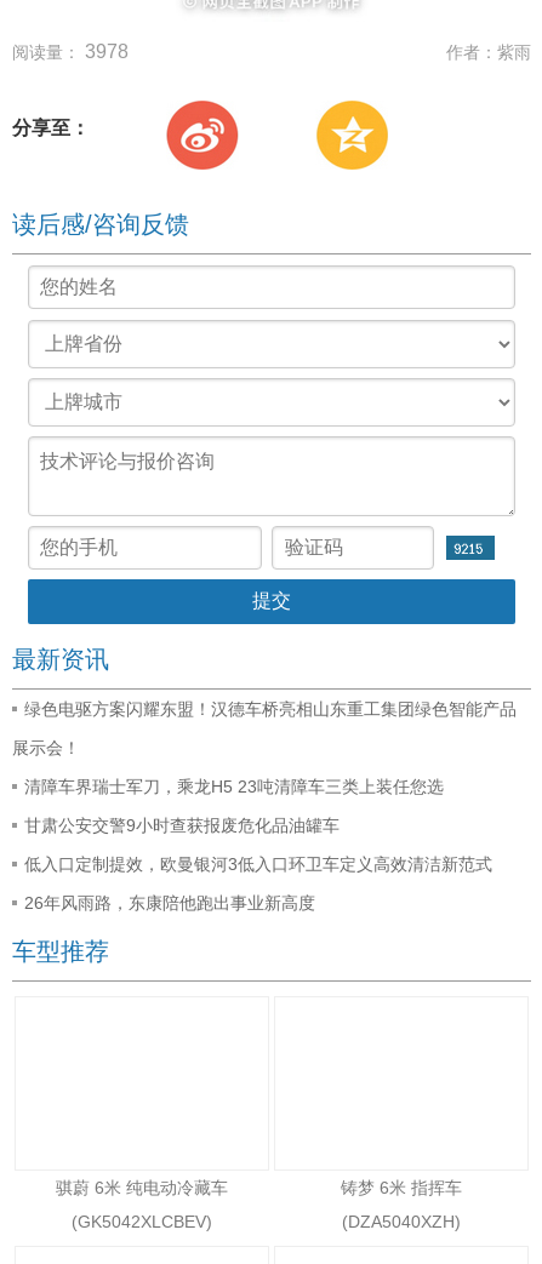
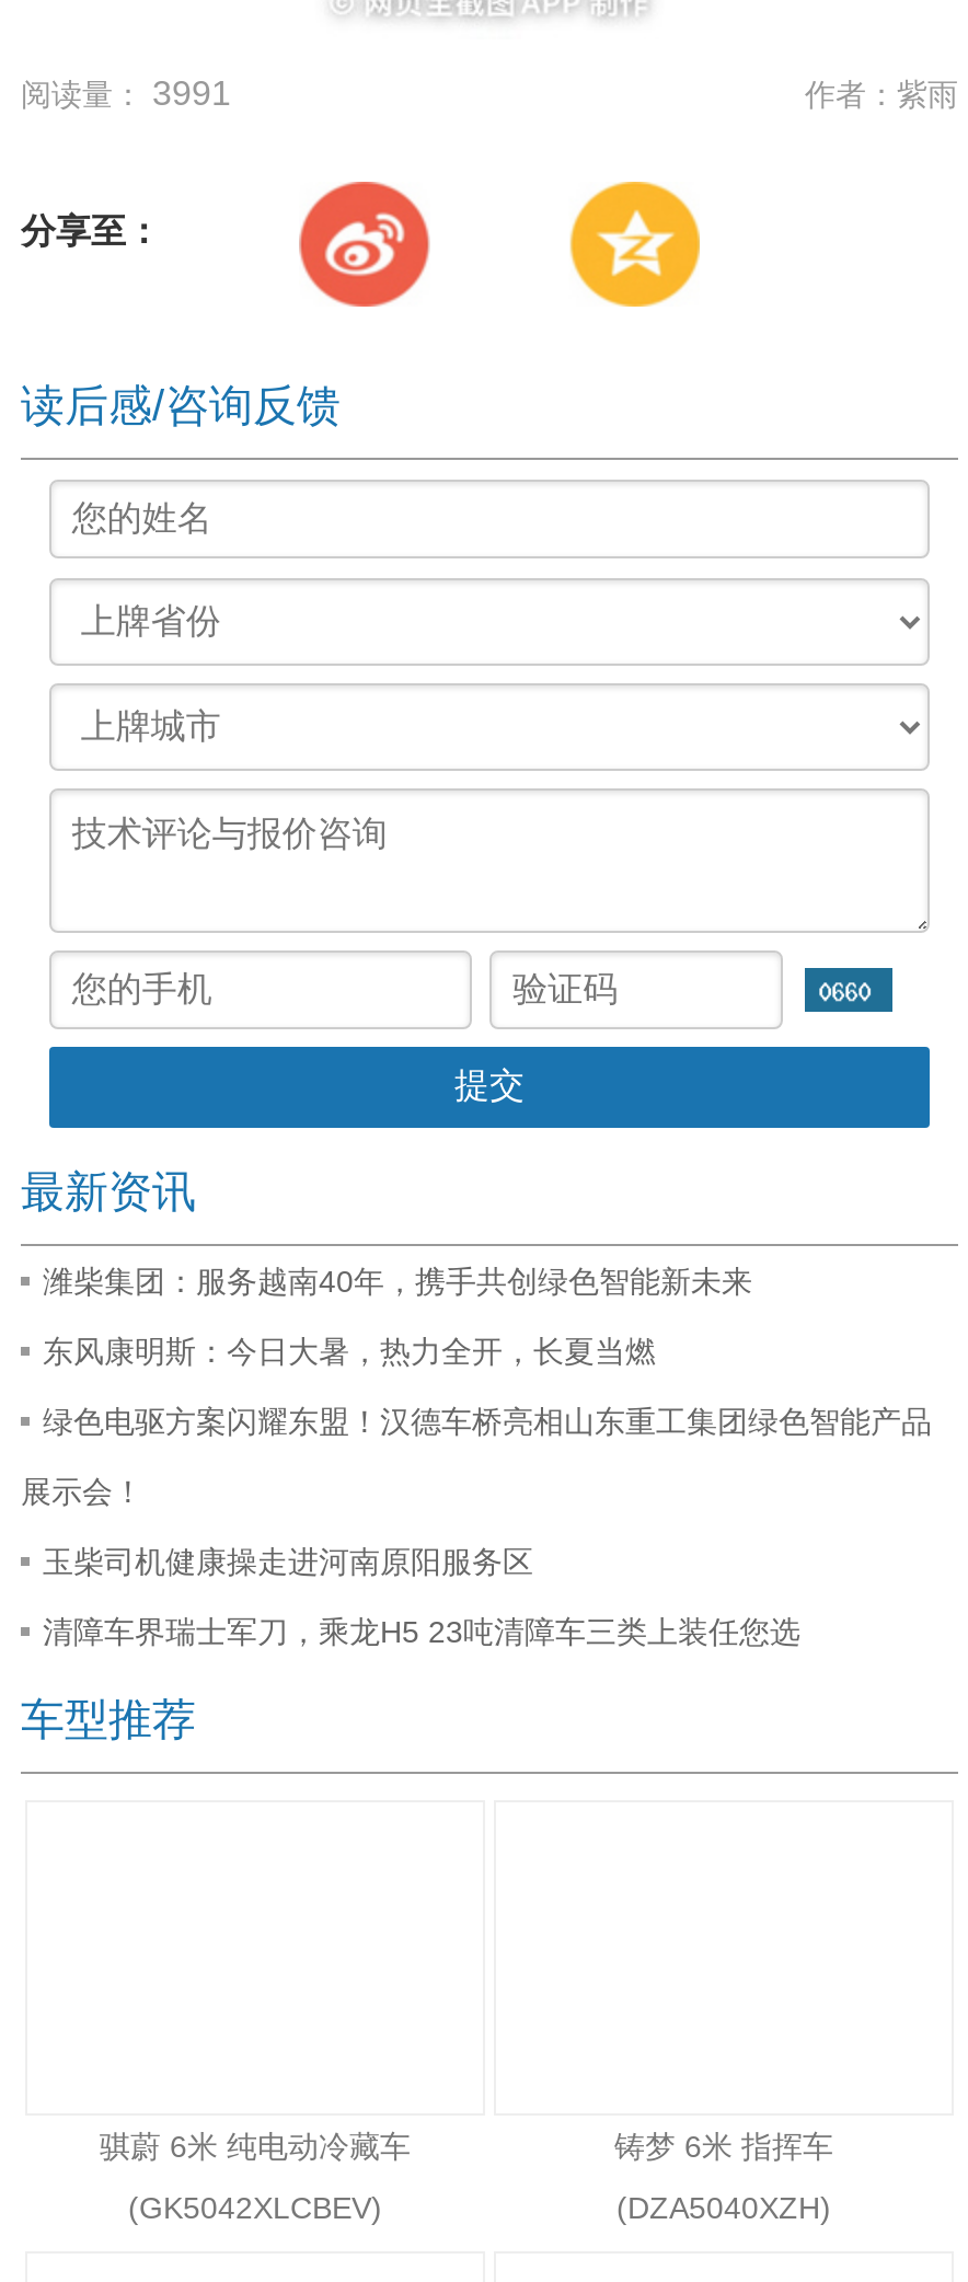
- 阅读量： 3978
+ 阅读量： 3991

+ 潍柴集团：服务越南40年，携手共创绿色智能新未来
+ 东风康明斯：今日大暑，热力全开，长夏当燃

moved down: 绿色电驱方案闪耀东盟！汉德车桥亮相山东重工集团绿色智能产品 | 展示会！

+ 玉柴司机健康操走进河南原阳服务区

moved down: 清障车界瑞士军刀，乘龙H5 23吨清障车三类上装任您选

- 甘肃公安交警9小时查获报废危化品油罐车
- 低入口定制提效，欧曼银河3低入口环卫车定义高效清洁新范式
- 26年风雨路，东康陪他跑出事业新高度
